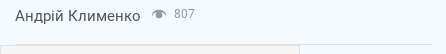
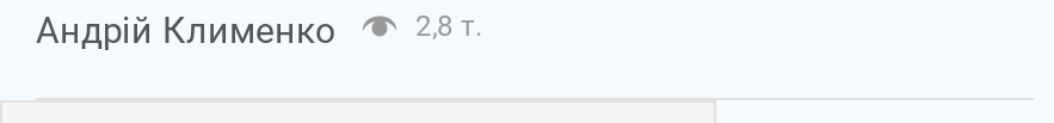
- 807
+ 2,8 т.
